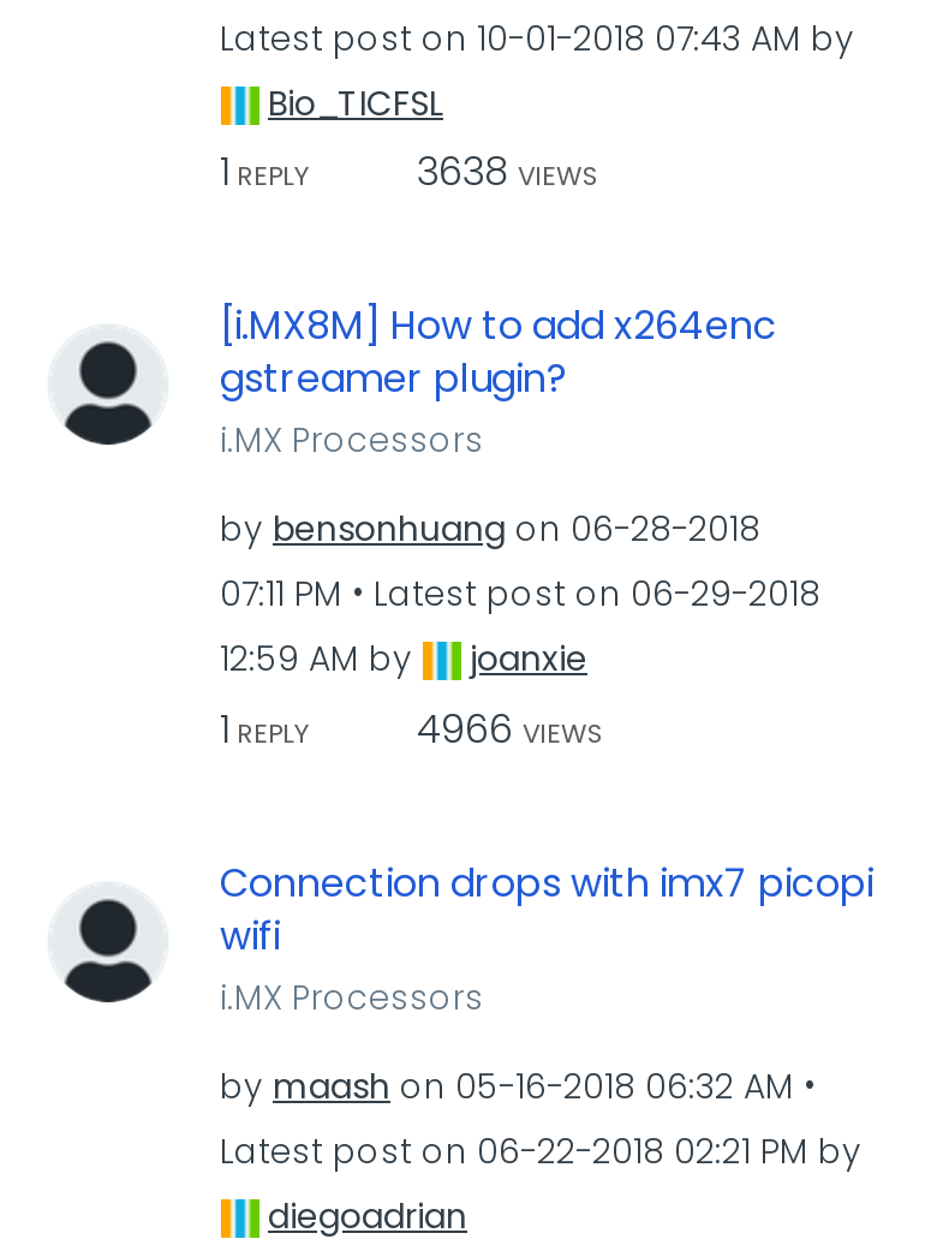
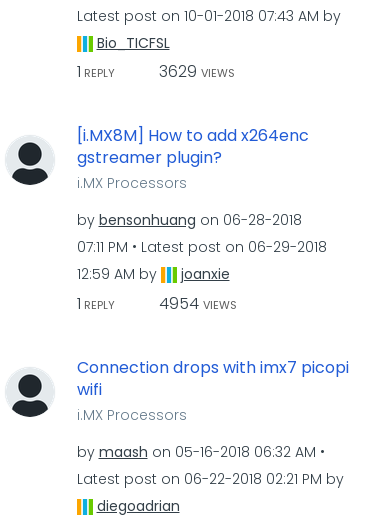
- 1 REPLY 3638 VIEWS
+ 1 REPLY 3629 VIEWS

- 1 REPLY 4966 VIEWS
+ 1 REPLY 4954 VIEWS
